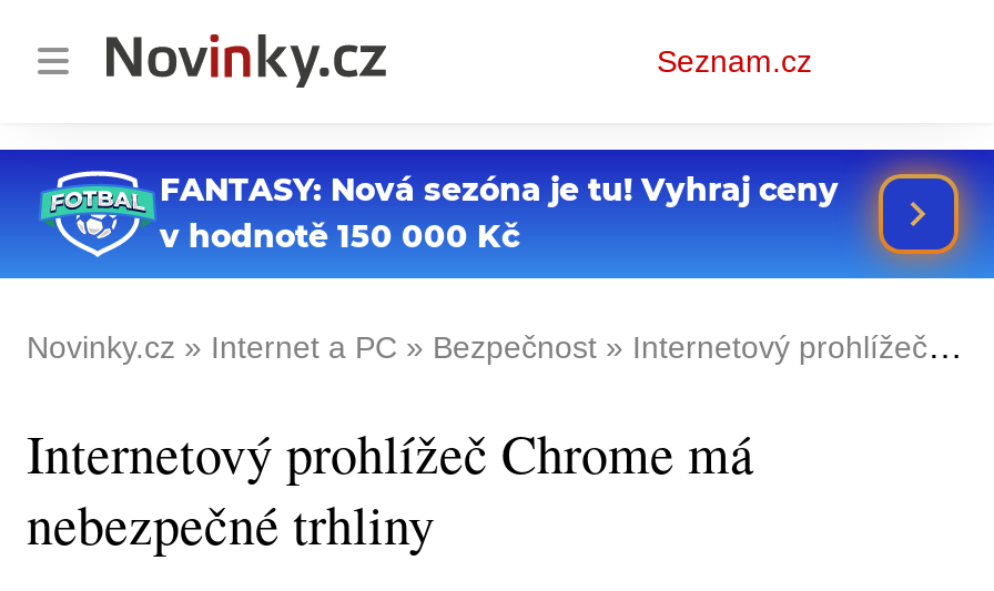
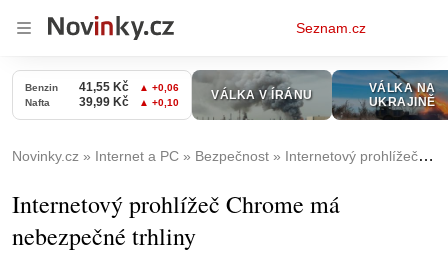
- [image]
+ [image]
